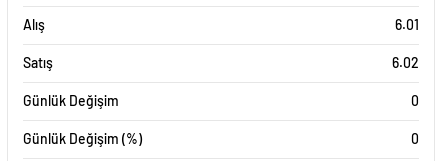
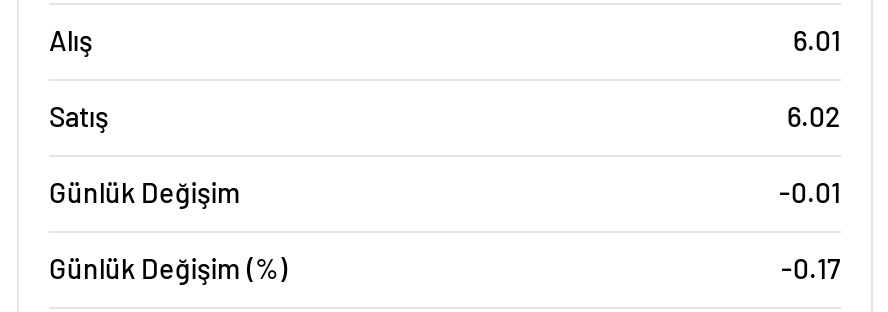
- 0
+ -0.01

- 0
+ -0.17
